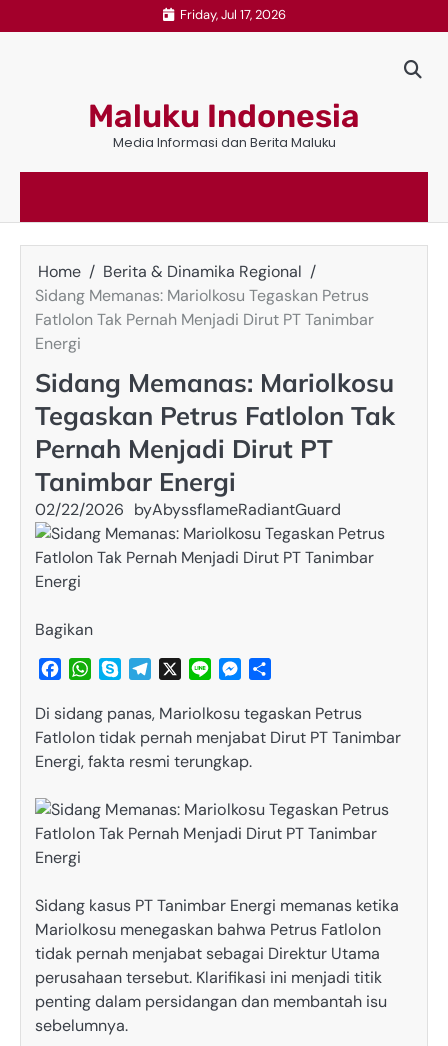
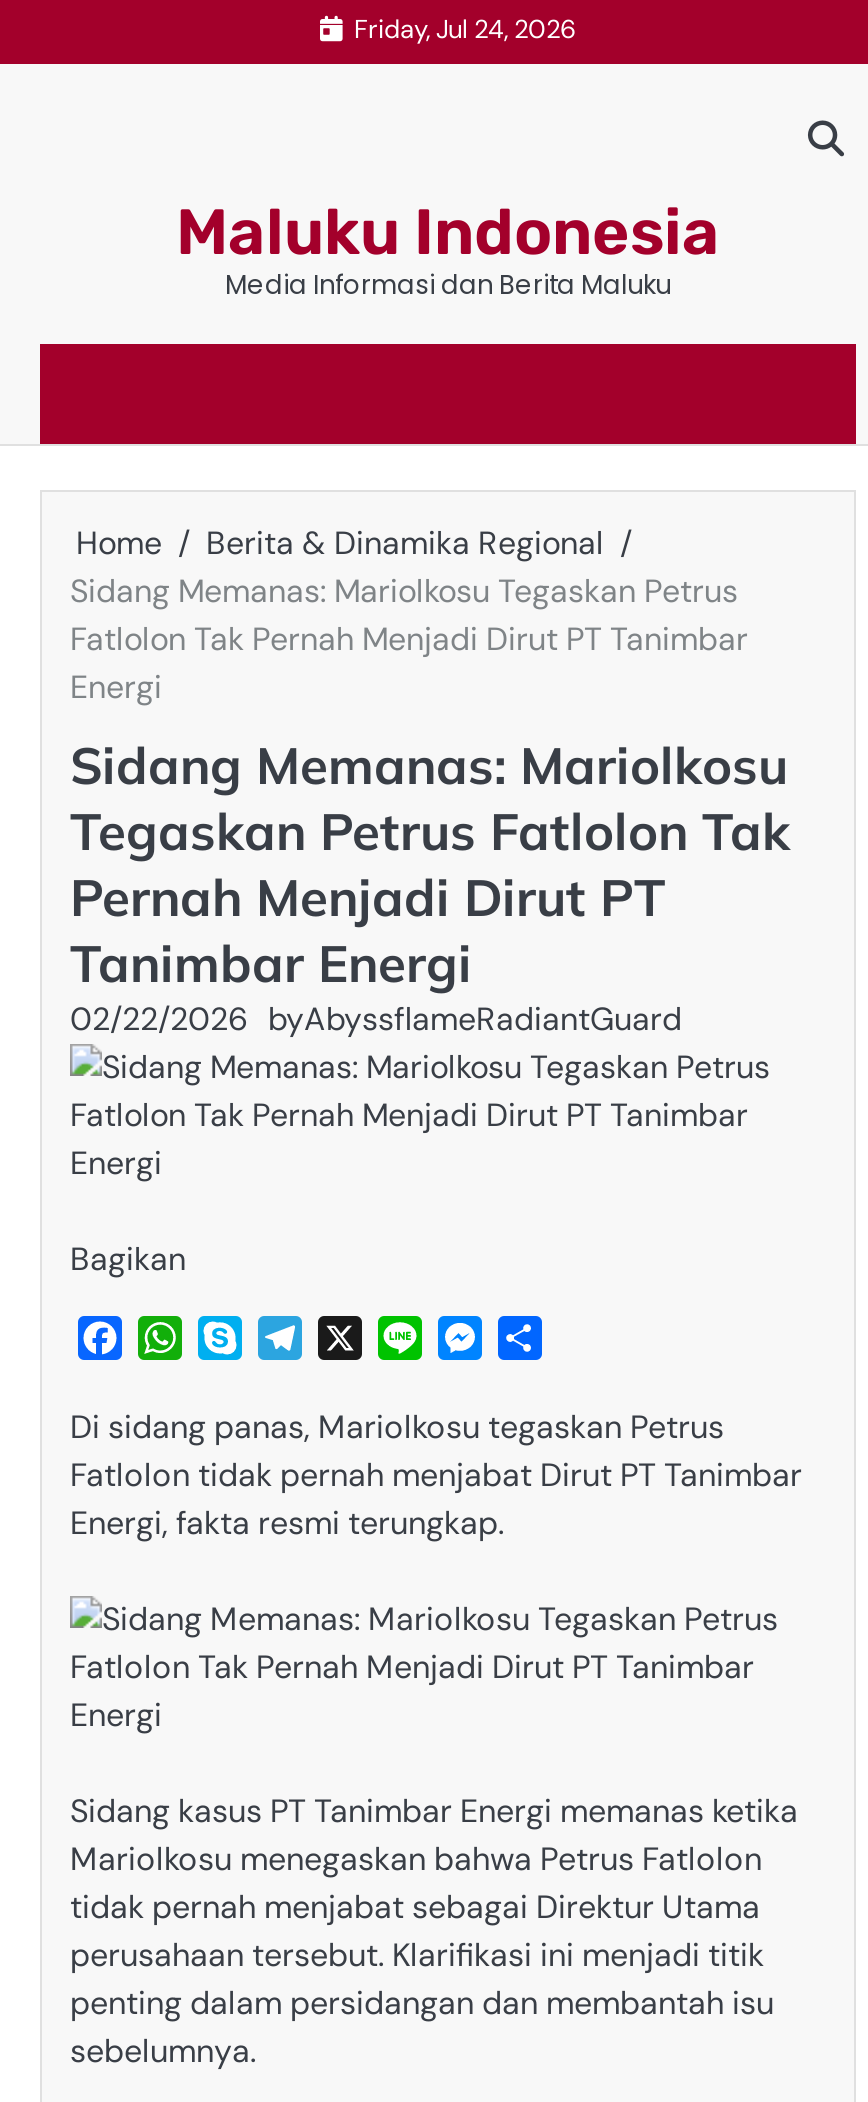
- Friday, Jul 17, 2026
+ Friday, Jul 24, 2026
